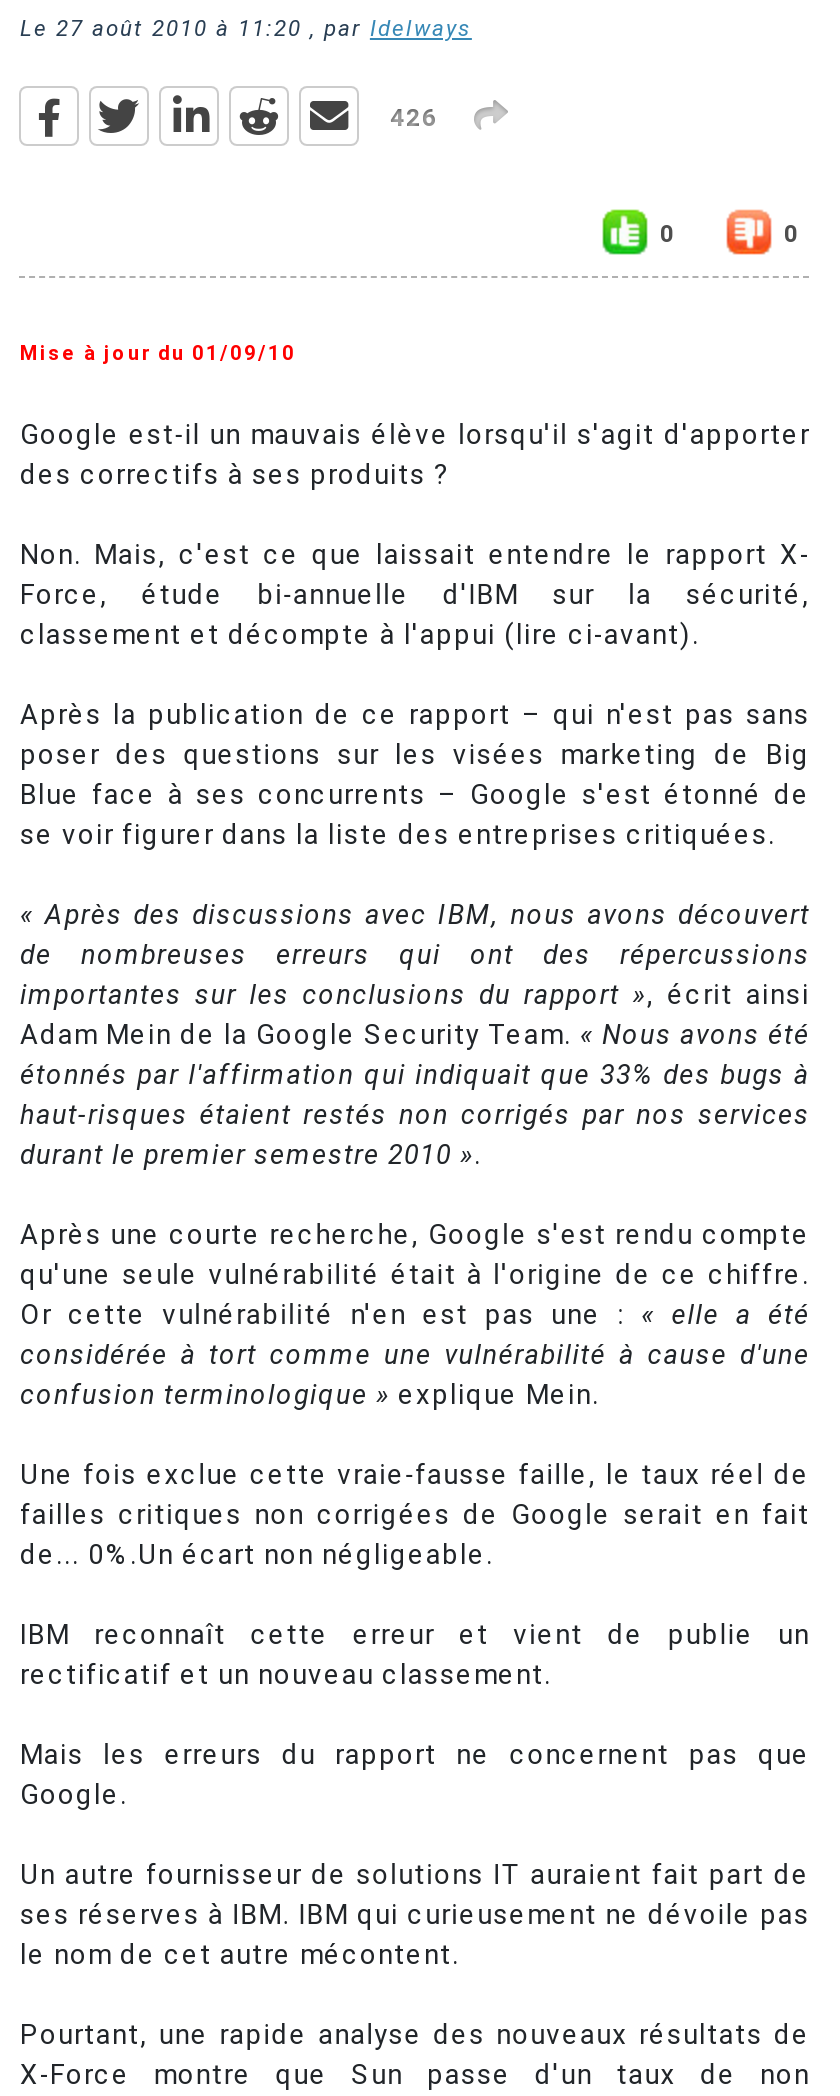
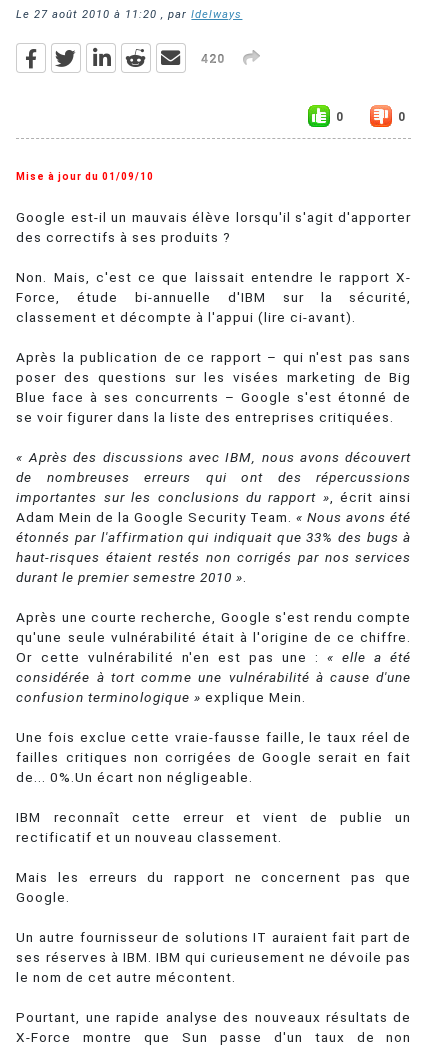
- 426
+ 420
